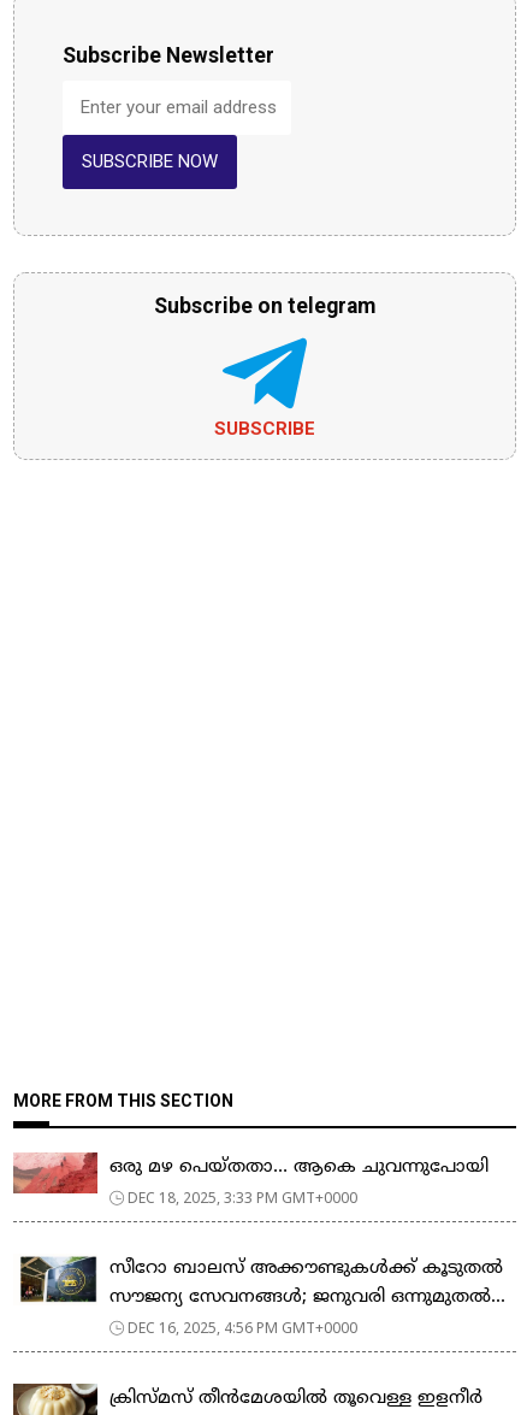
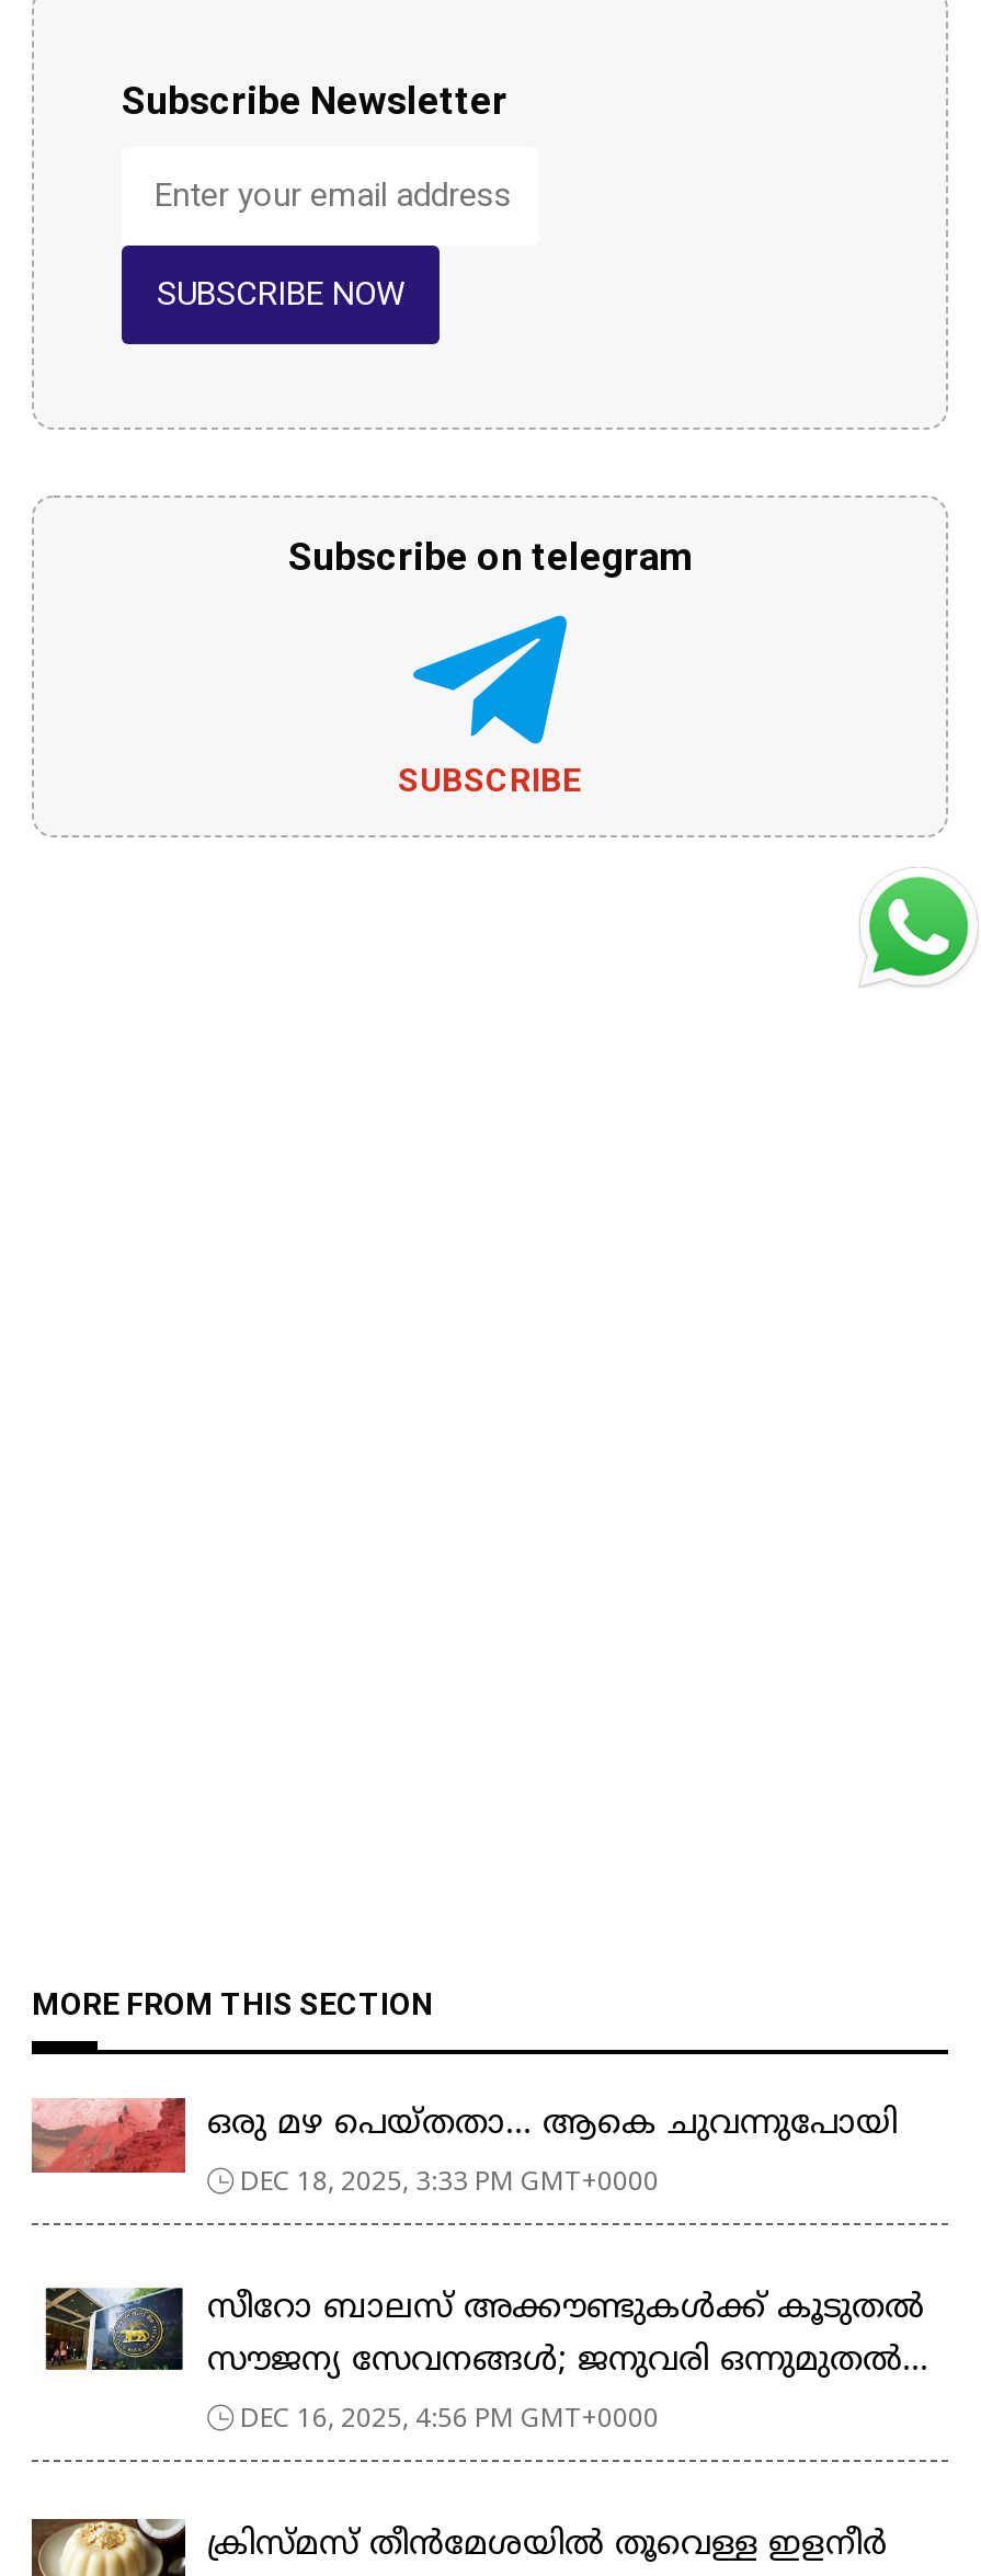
+ [image]
